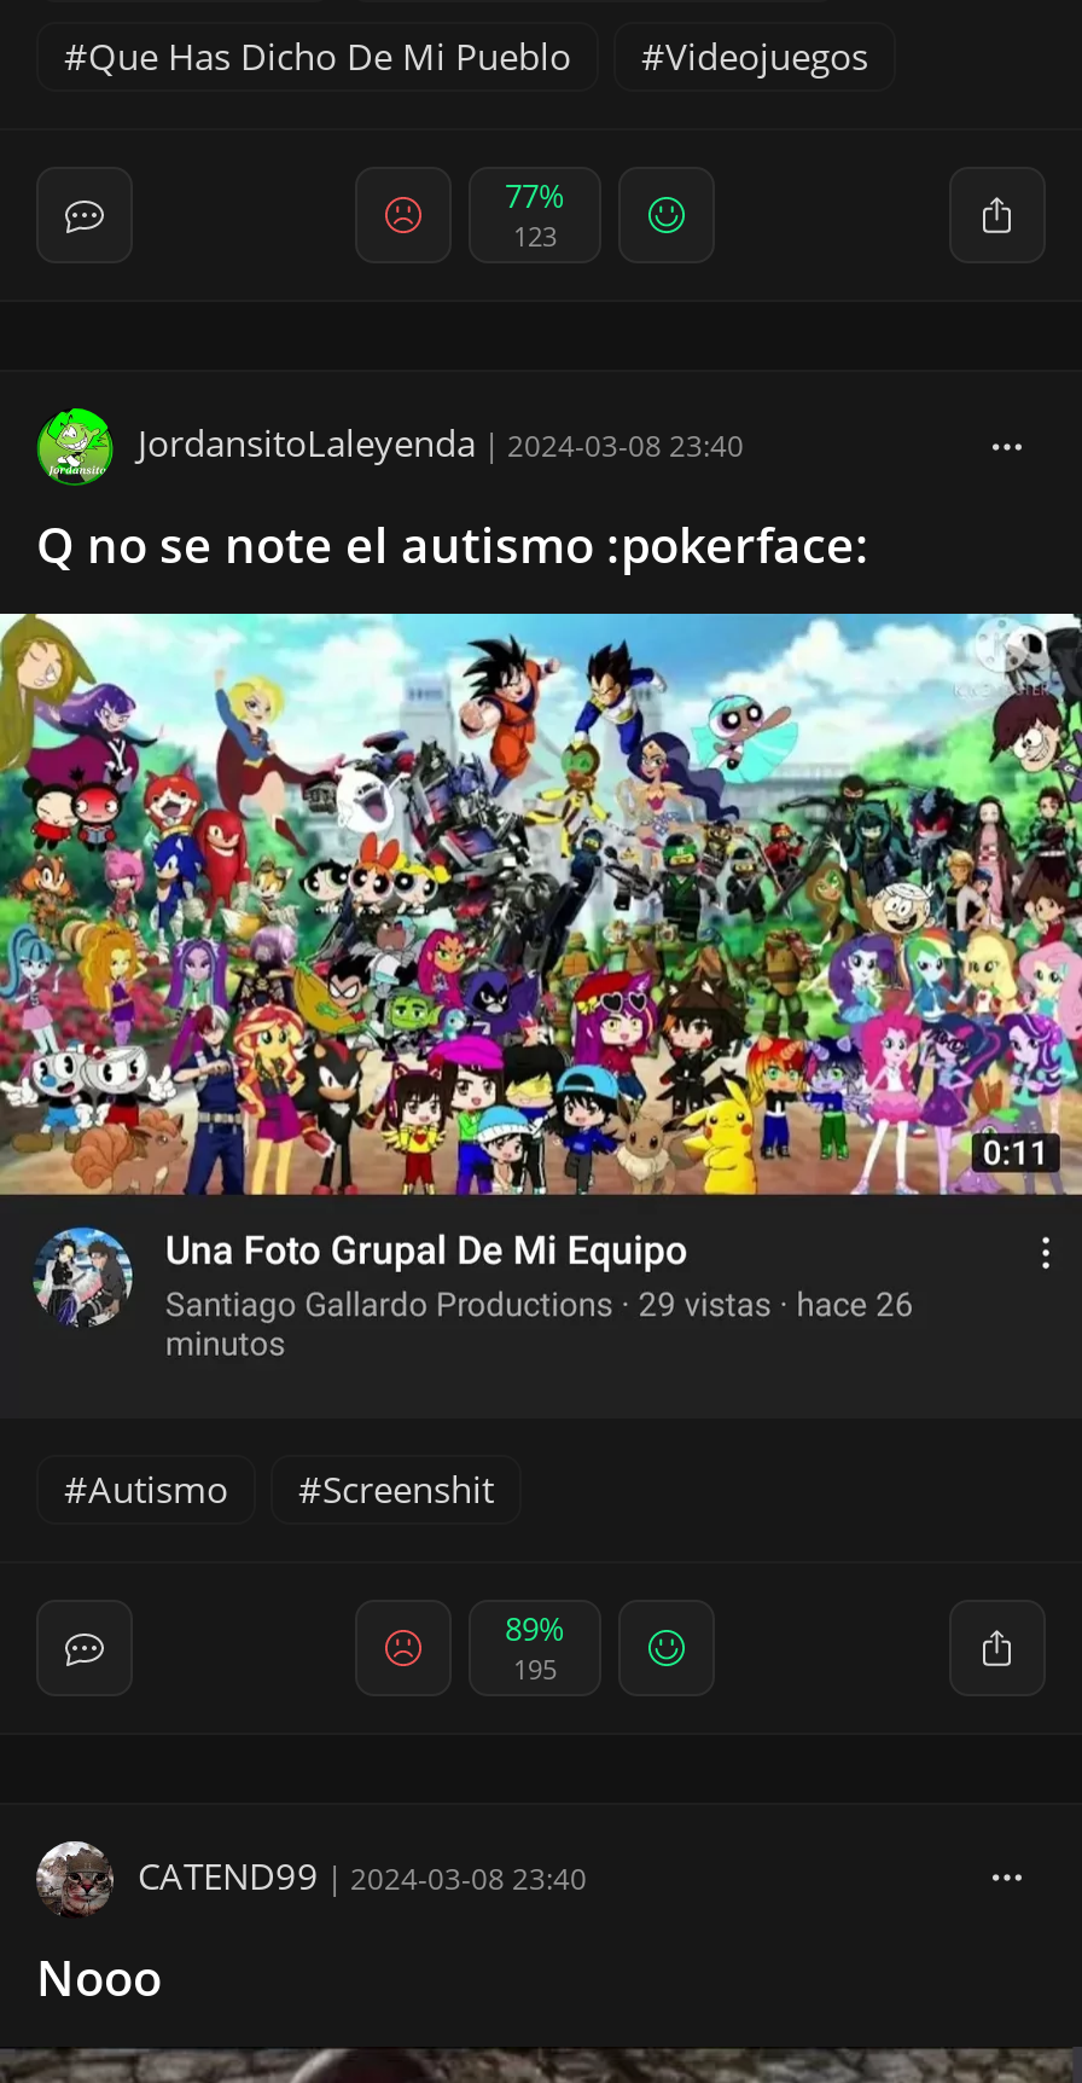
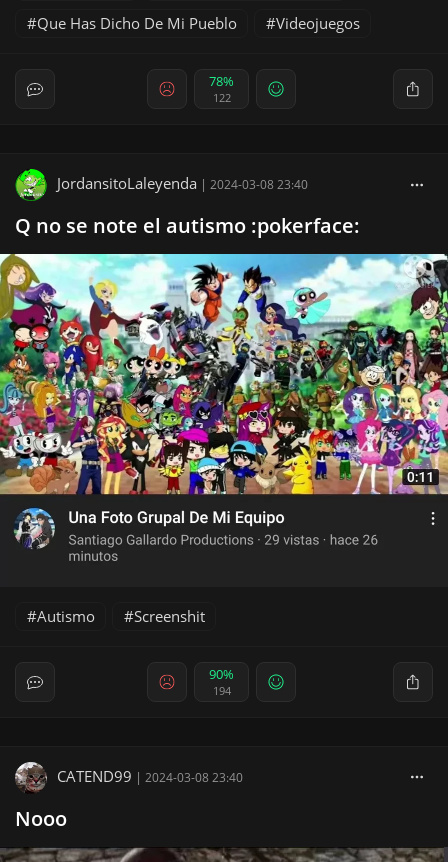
- 77%
+ 78%

- 123
+ 122

- 89%
+ 90%

- 195
+ 194
